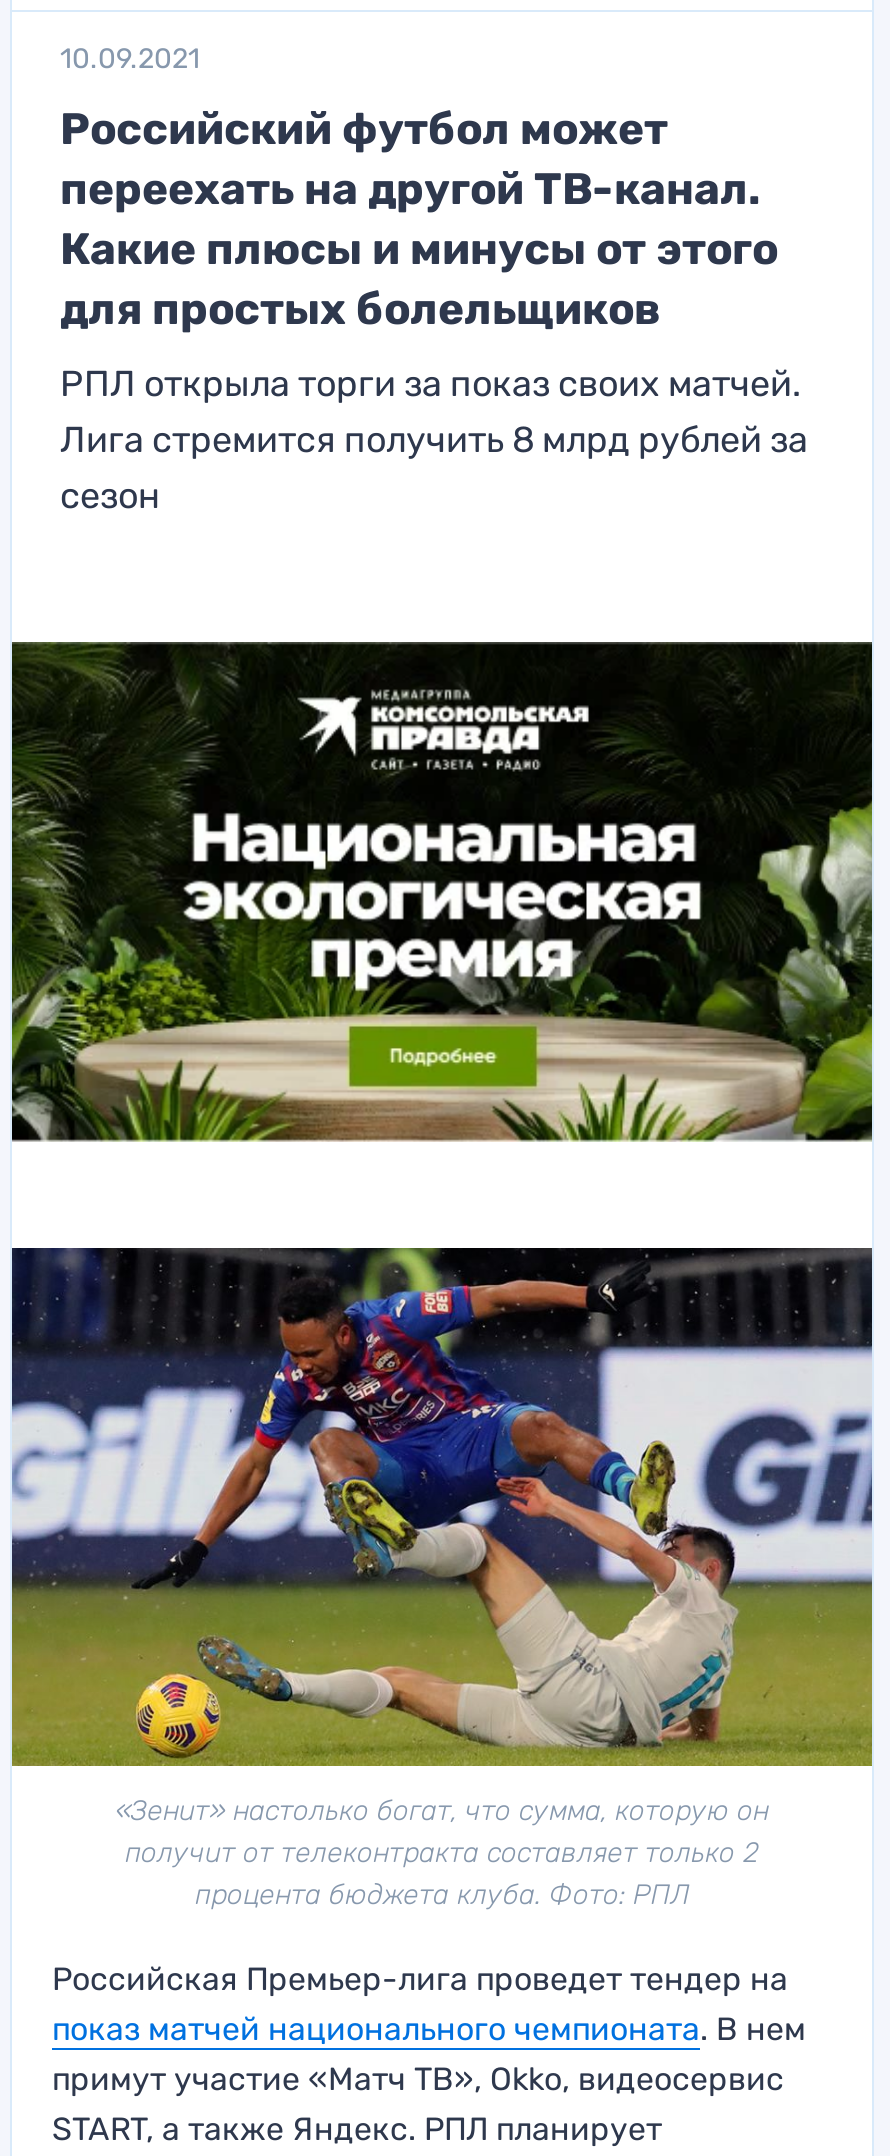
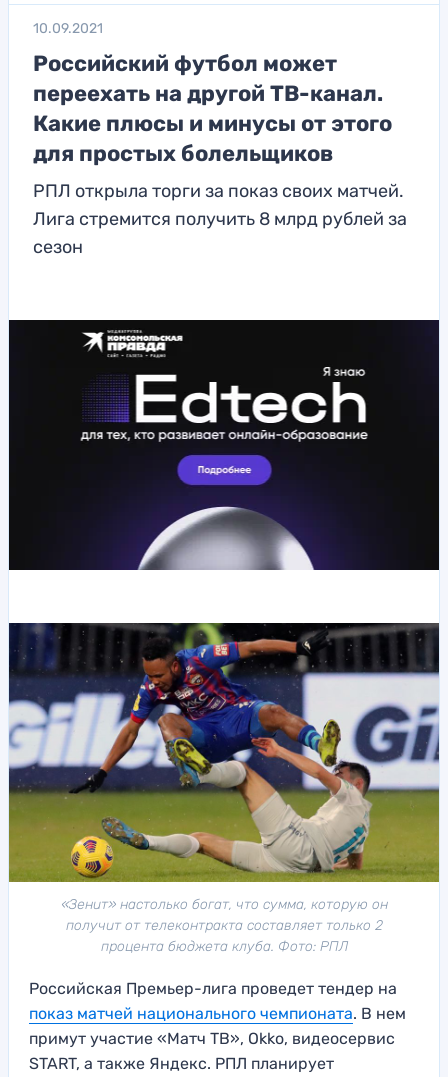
- [image]
+ [image]
